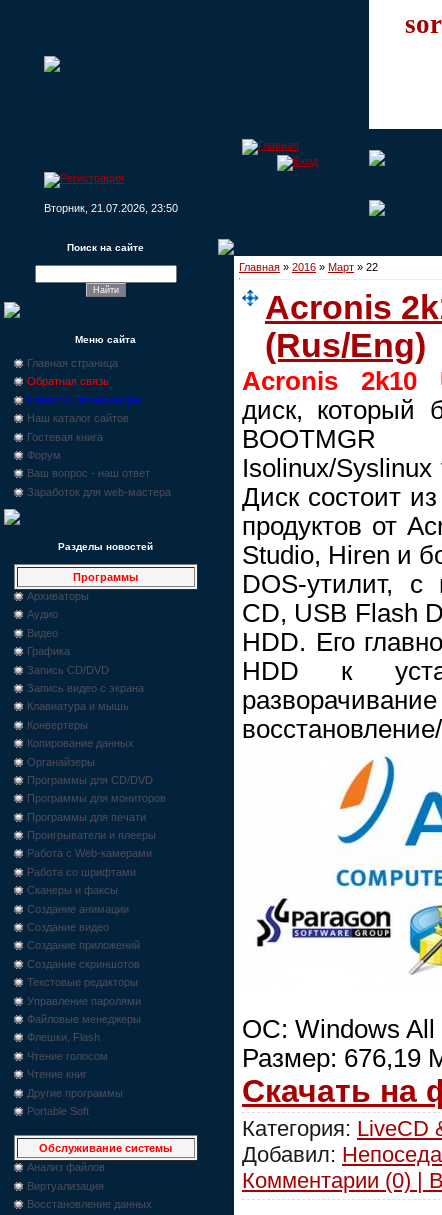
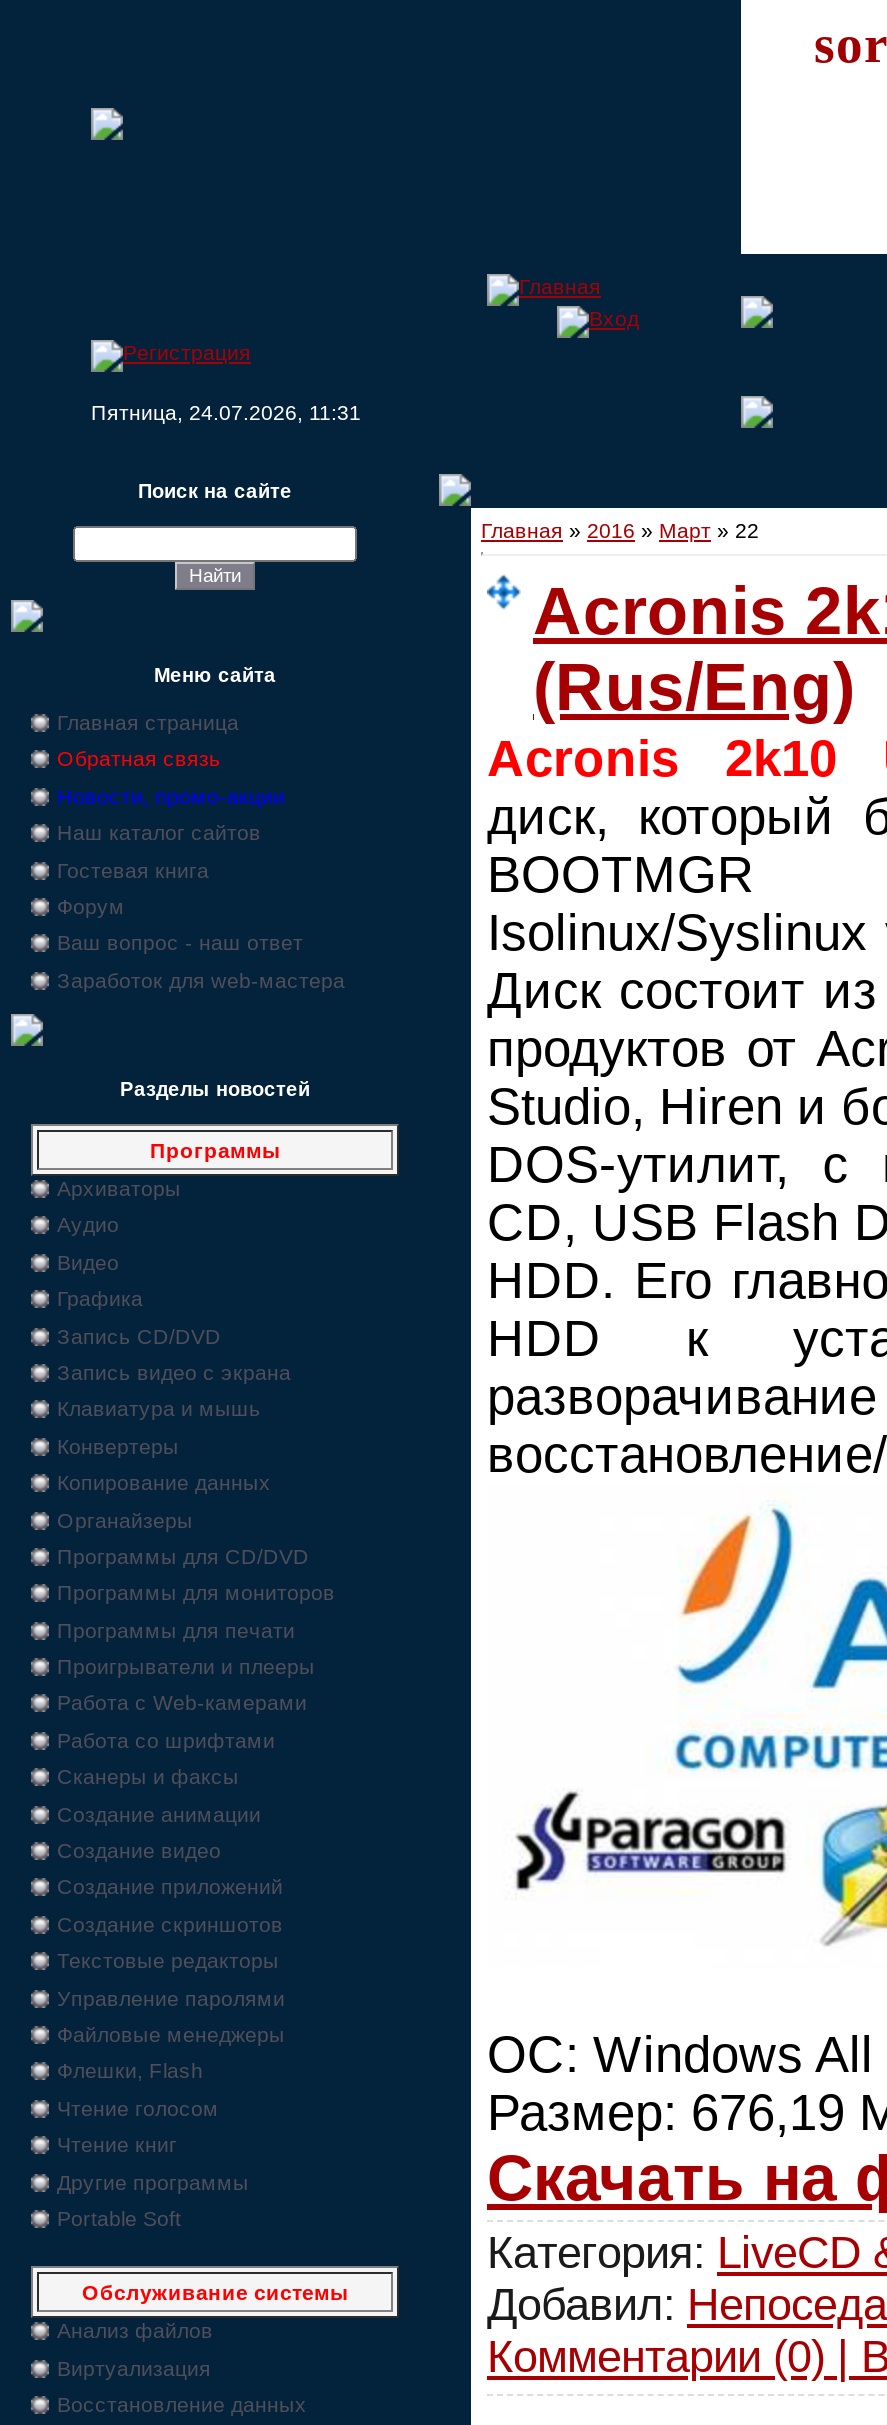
- Вторник, 21.07.2026, 23:50
+ Пятница, 24.07.2026, 11:31
